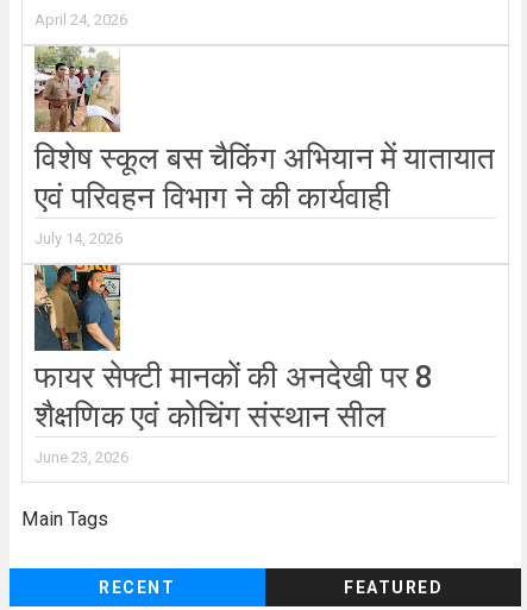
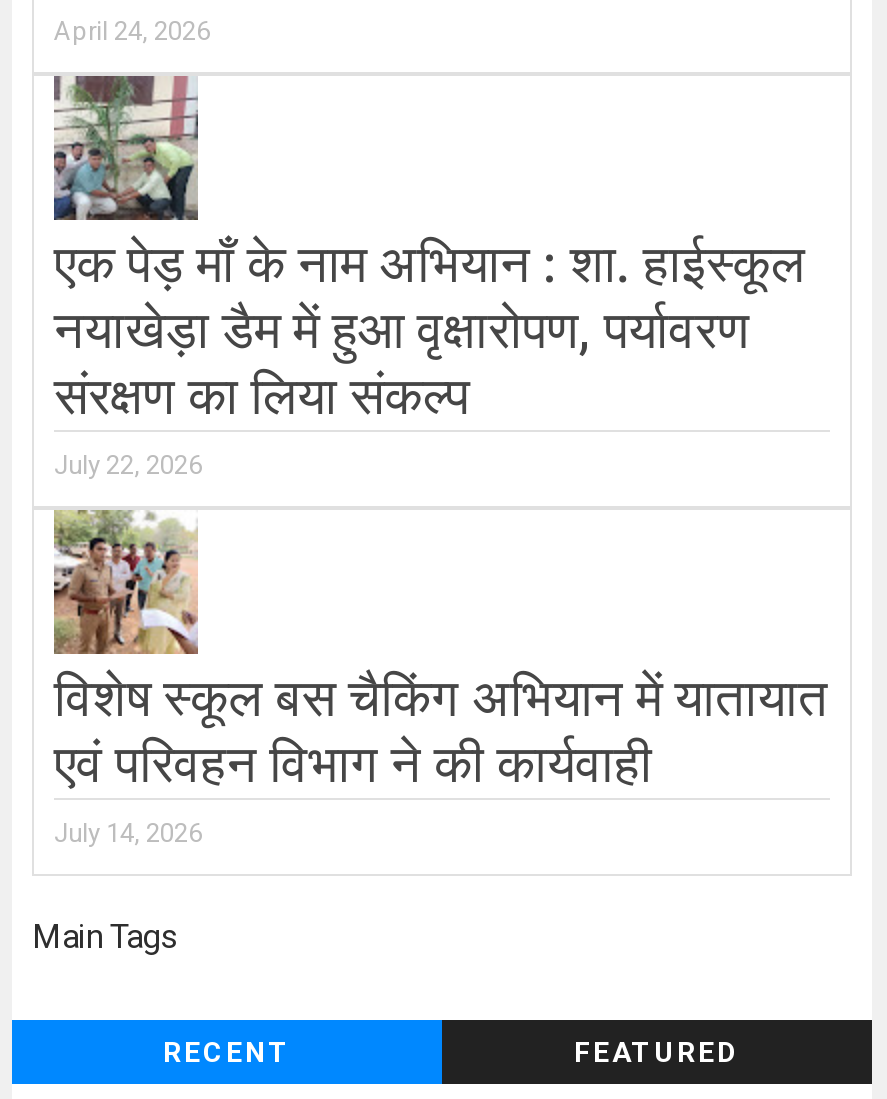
+ [image]
+ एक पेड़ माँ के नाम अभियान : शा. हाईस्कूल
+ नयाखेड़ा डैम में हुआ वृक्षारोपण, पर्यावरण
+ संरक्षण का लिया संकल्प
+ July 22, 2026

moved down: [image] | विशेष स्कूल बस चैकिंग अभियान में यातायात | एवं परिवहन विभाग ने की कार्यवाही | July 14, 2026

- [image]
- फायर सेफ्टी मानकों की अनदेखी पर 8
- शैक्षणिक एवं कोचिंग संस्थान सील
- June 23, 2026
